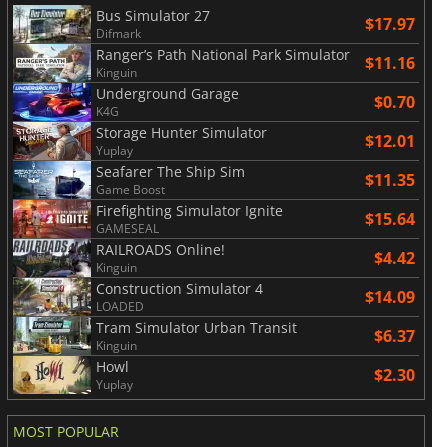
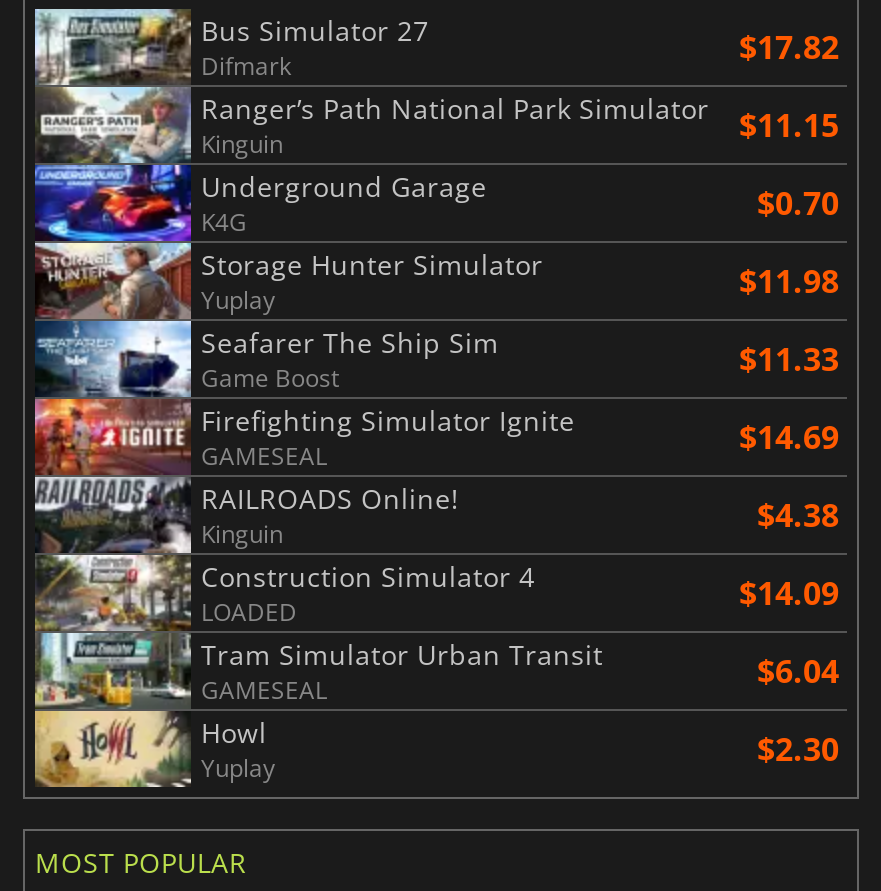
- $17.97
+ $17.82

- Ranger’s Path National Park Simulator $11.16
+ Ranger’s Path National Park Simulator $11.15

- $12.01
+ $11.98

- $11.35
+ $11.33

- $15.64
+ $14.69

- $4.42
+ $4.38

- Kinguin
- $6.37
+ GAMESEAL
+ $6.04
